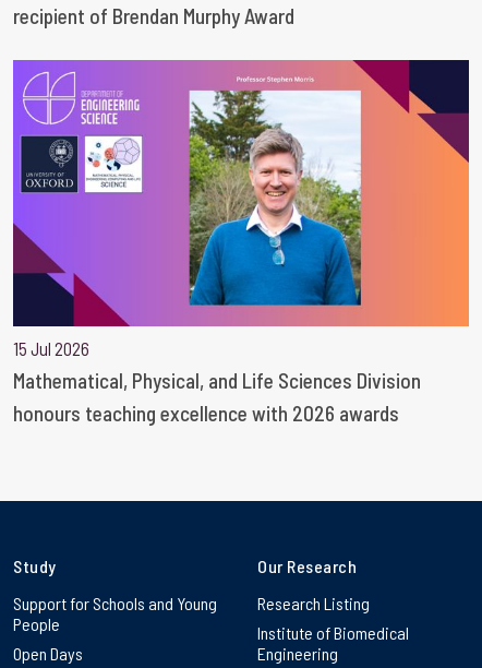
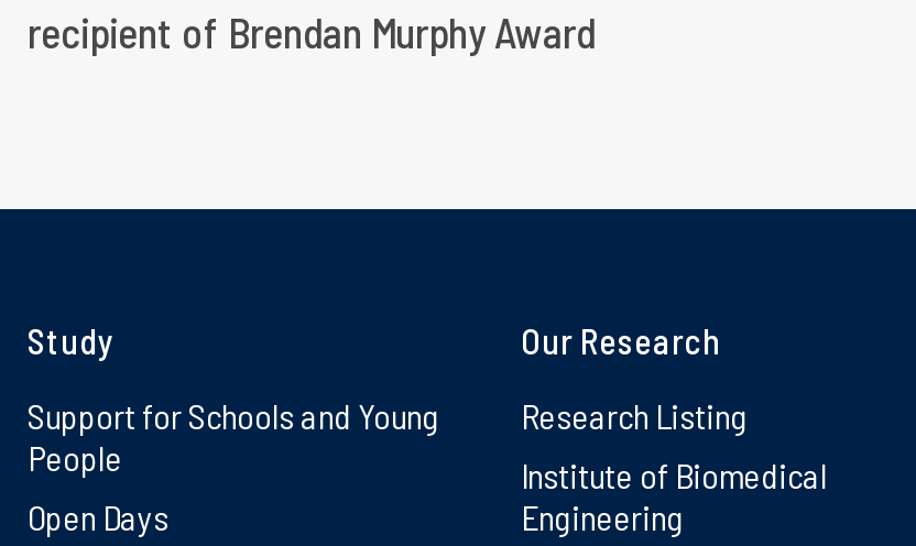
- [image]
- 15 Jul 2026
- Mathematical, Physical, and Life Sciences Division
- honours teaching excellence with 2026 awards
